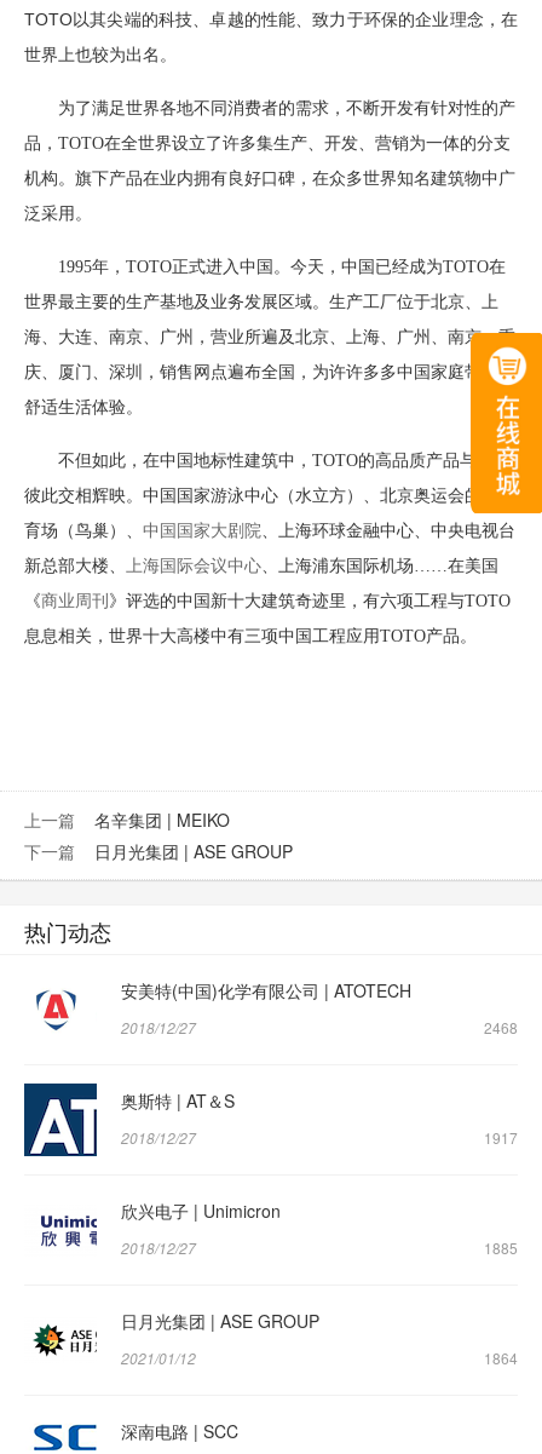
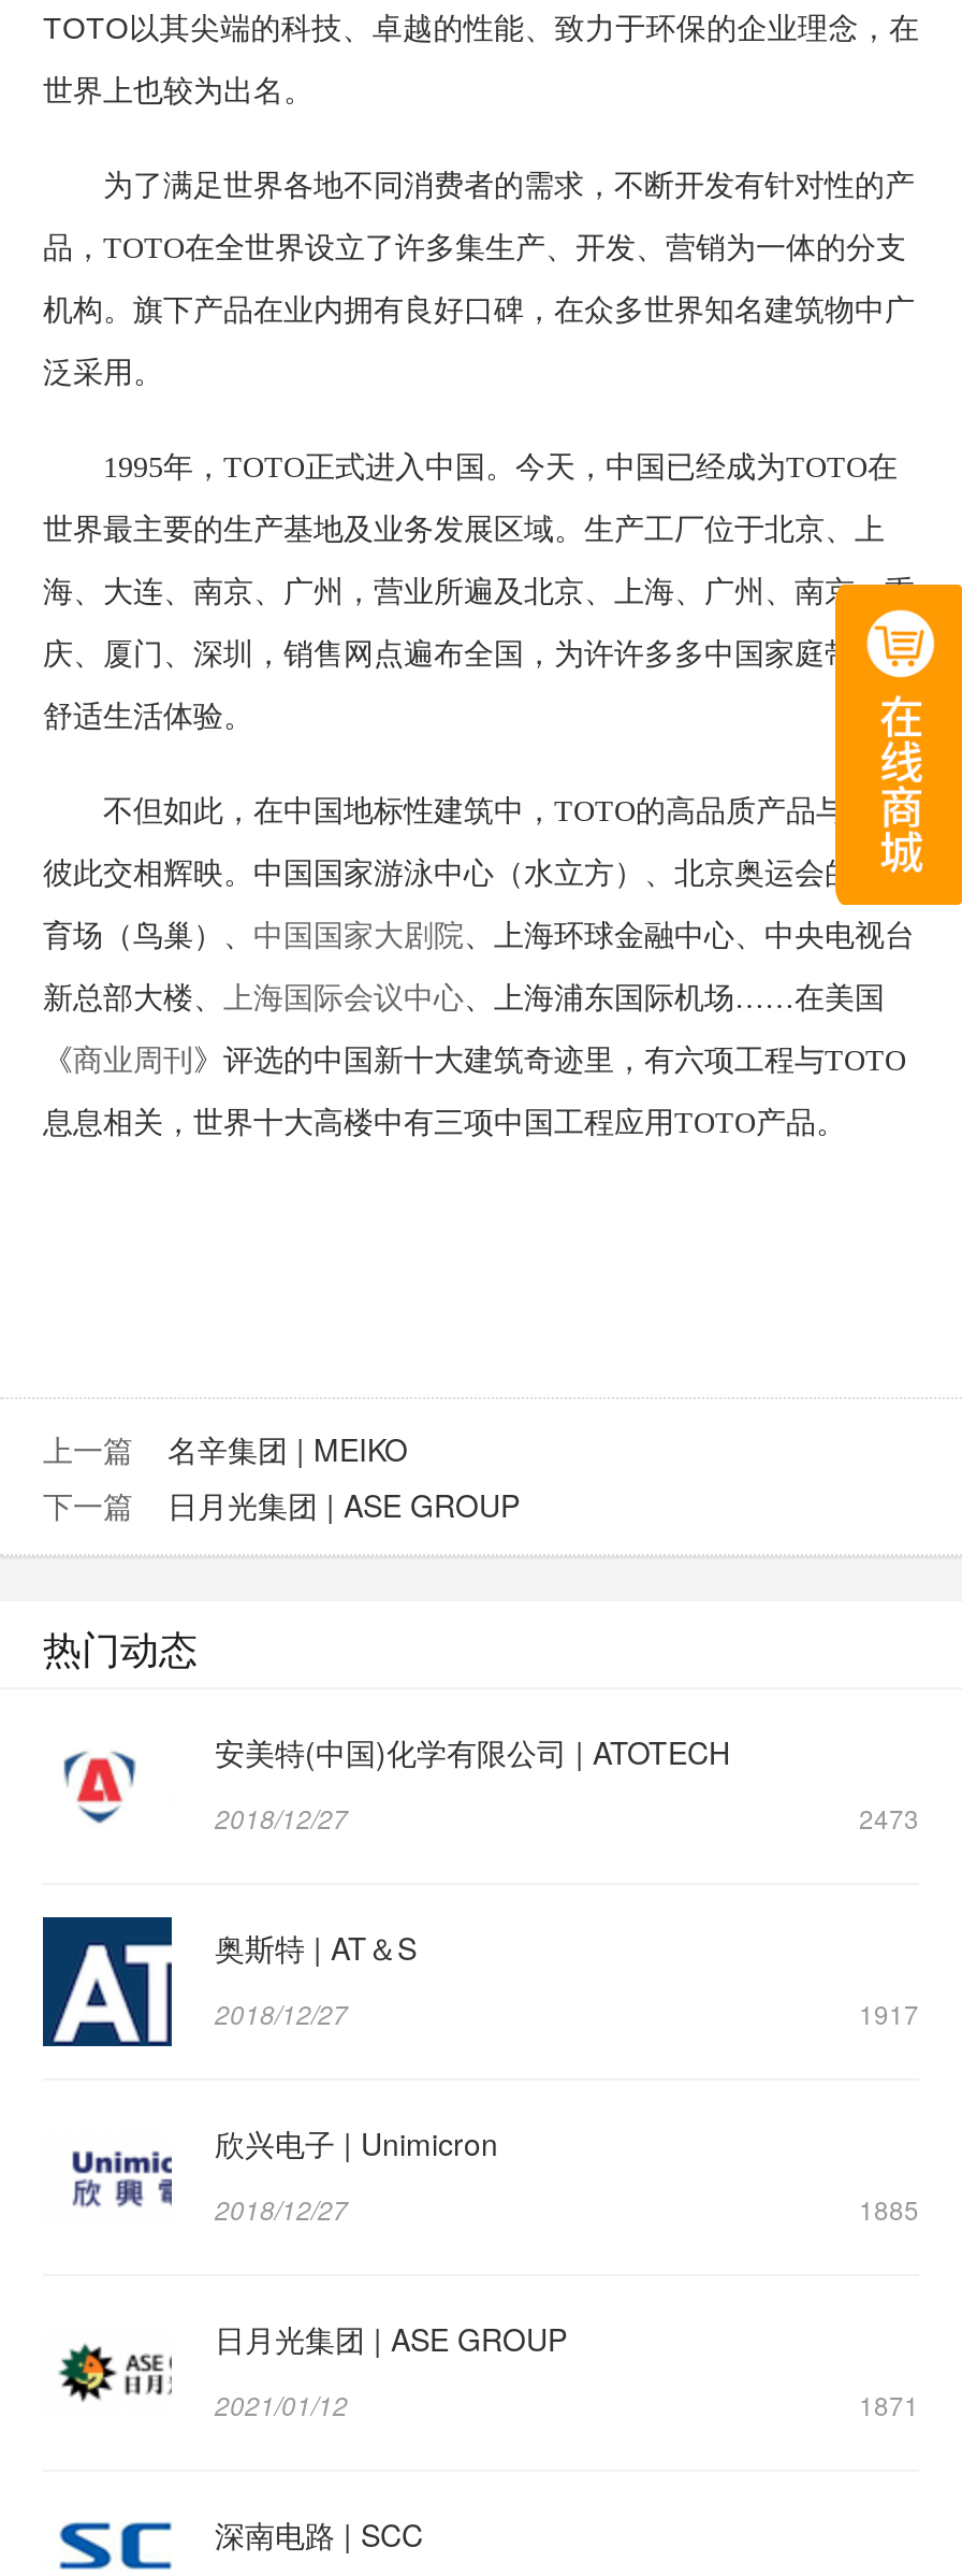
- 2468
+ 2473

- 1864
+ 1871
